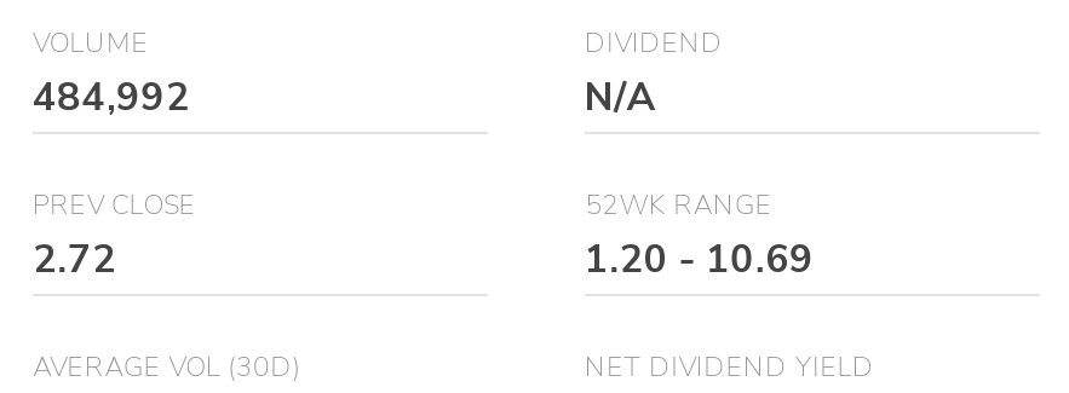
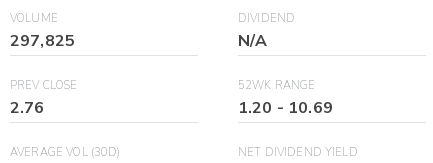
- 484,992
+ 297,825

- 2.72
+ 2.76
